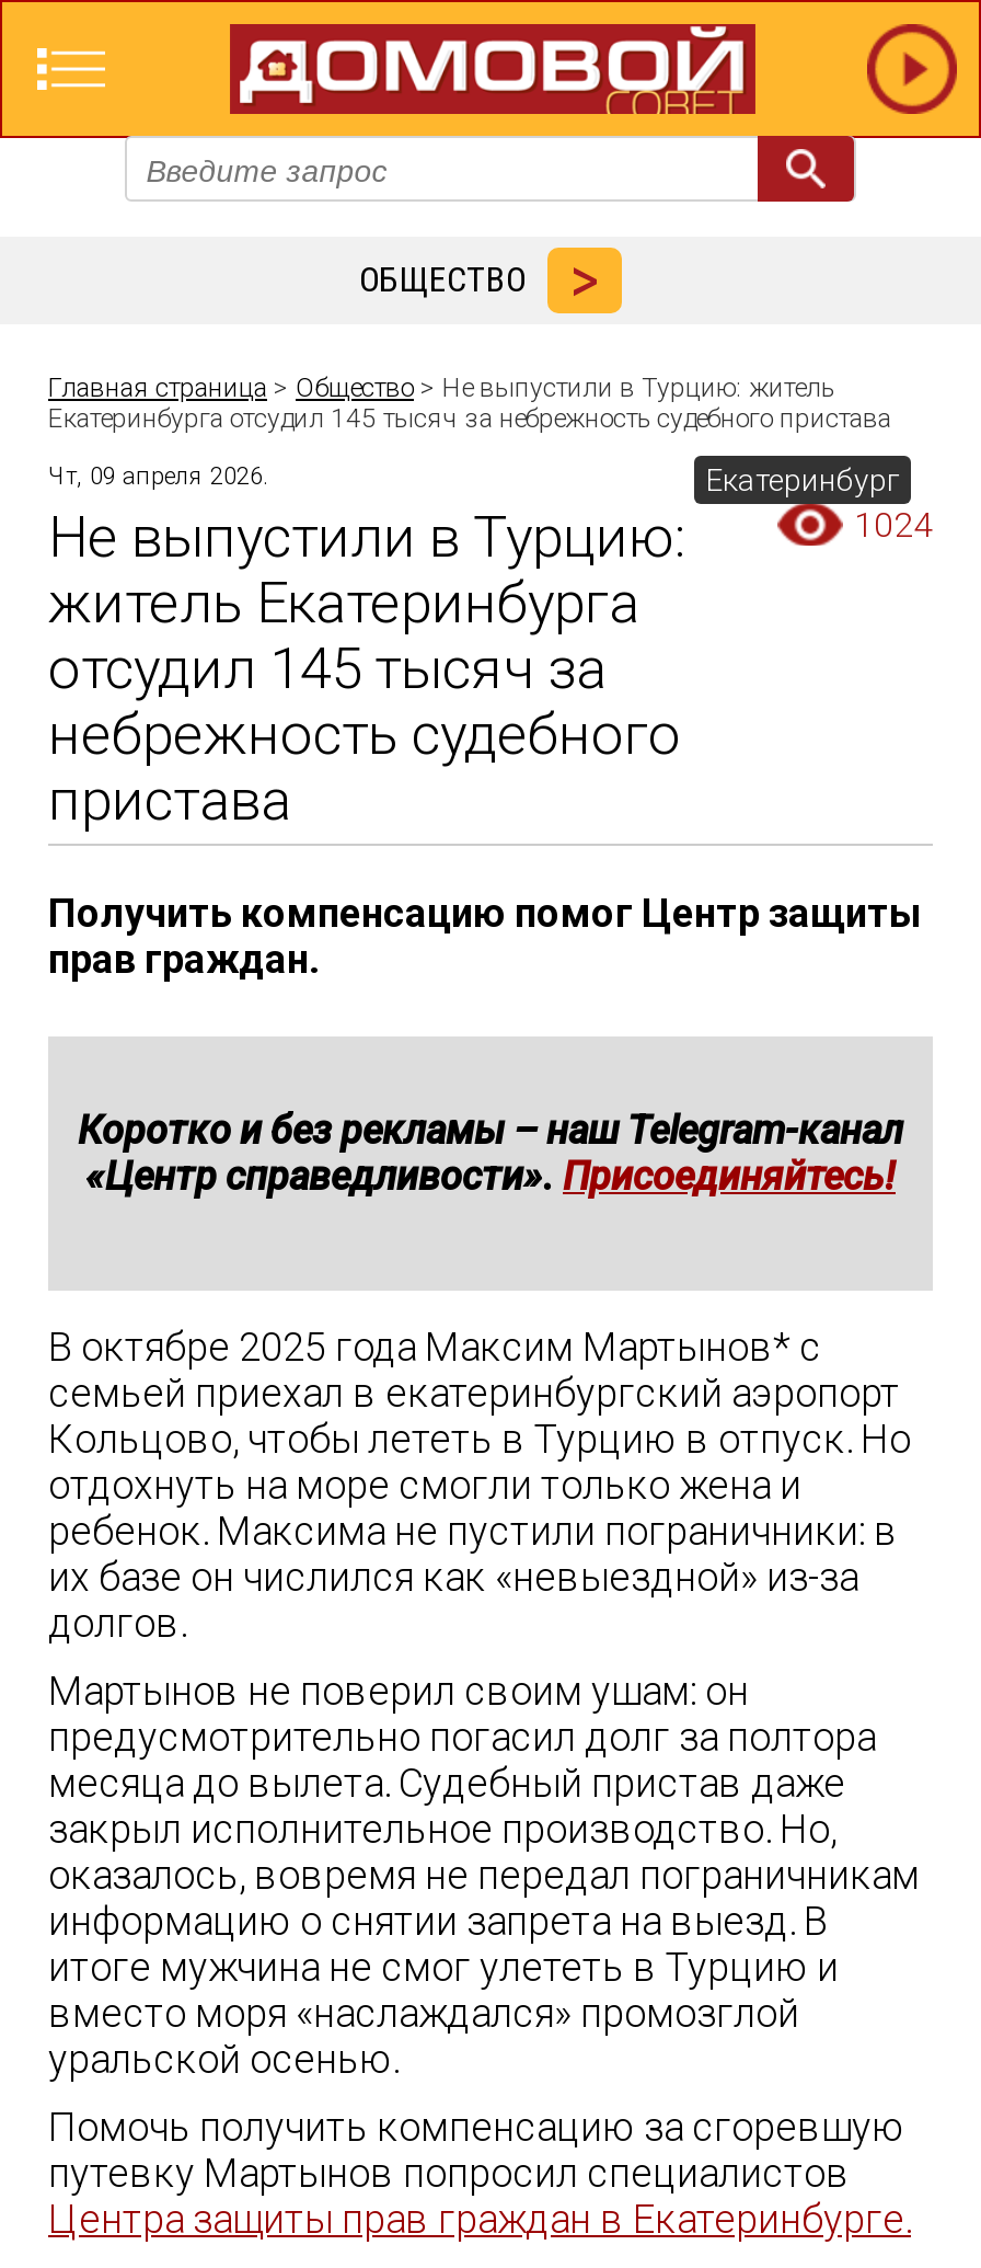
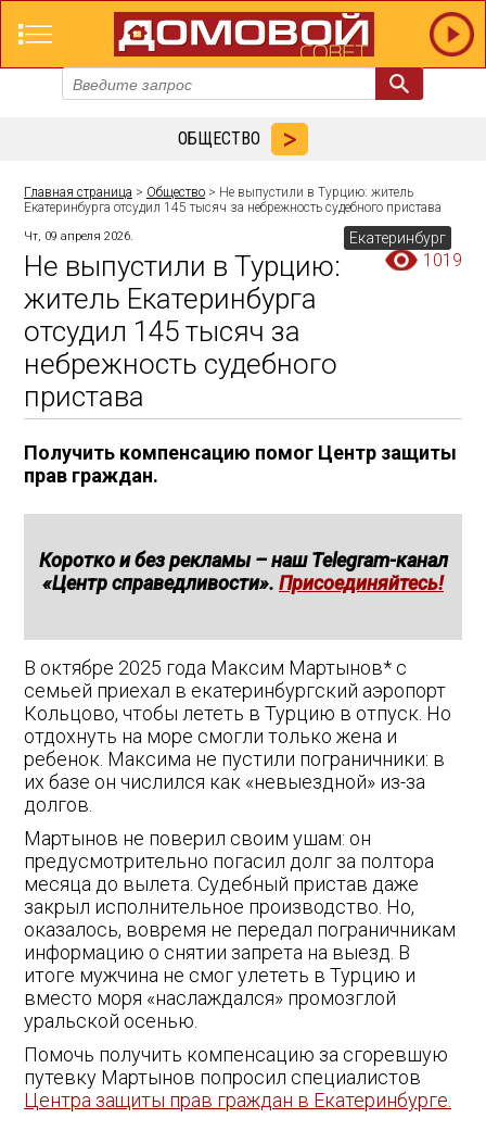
- 1024
+ 1019
